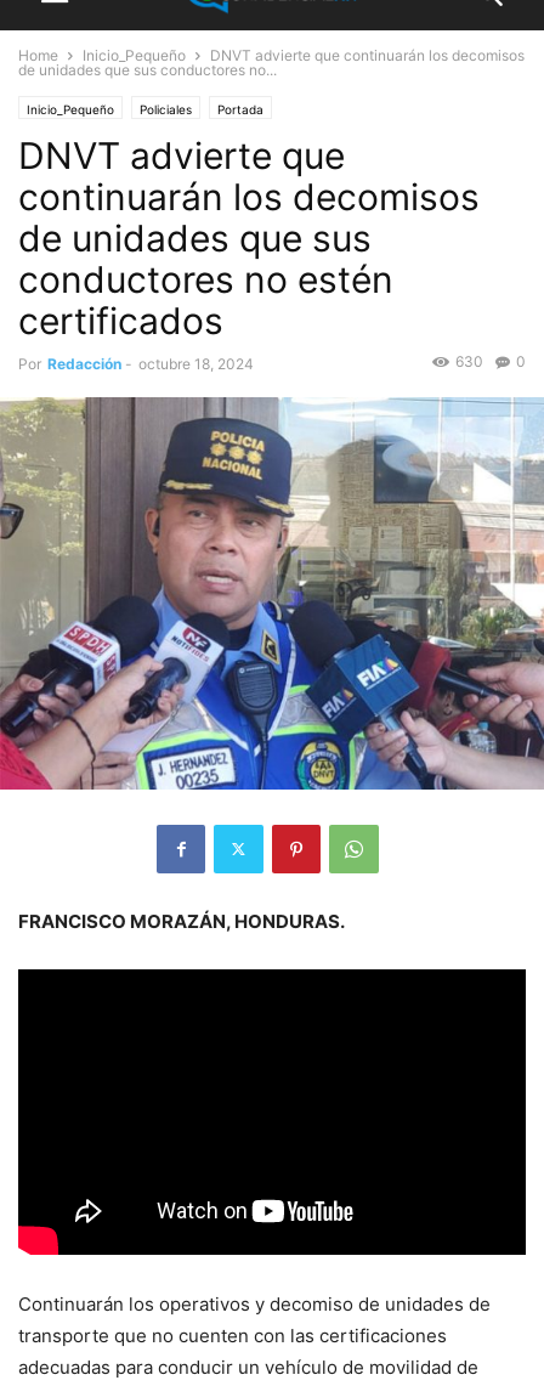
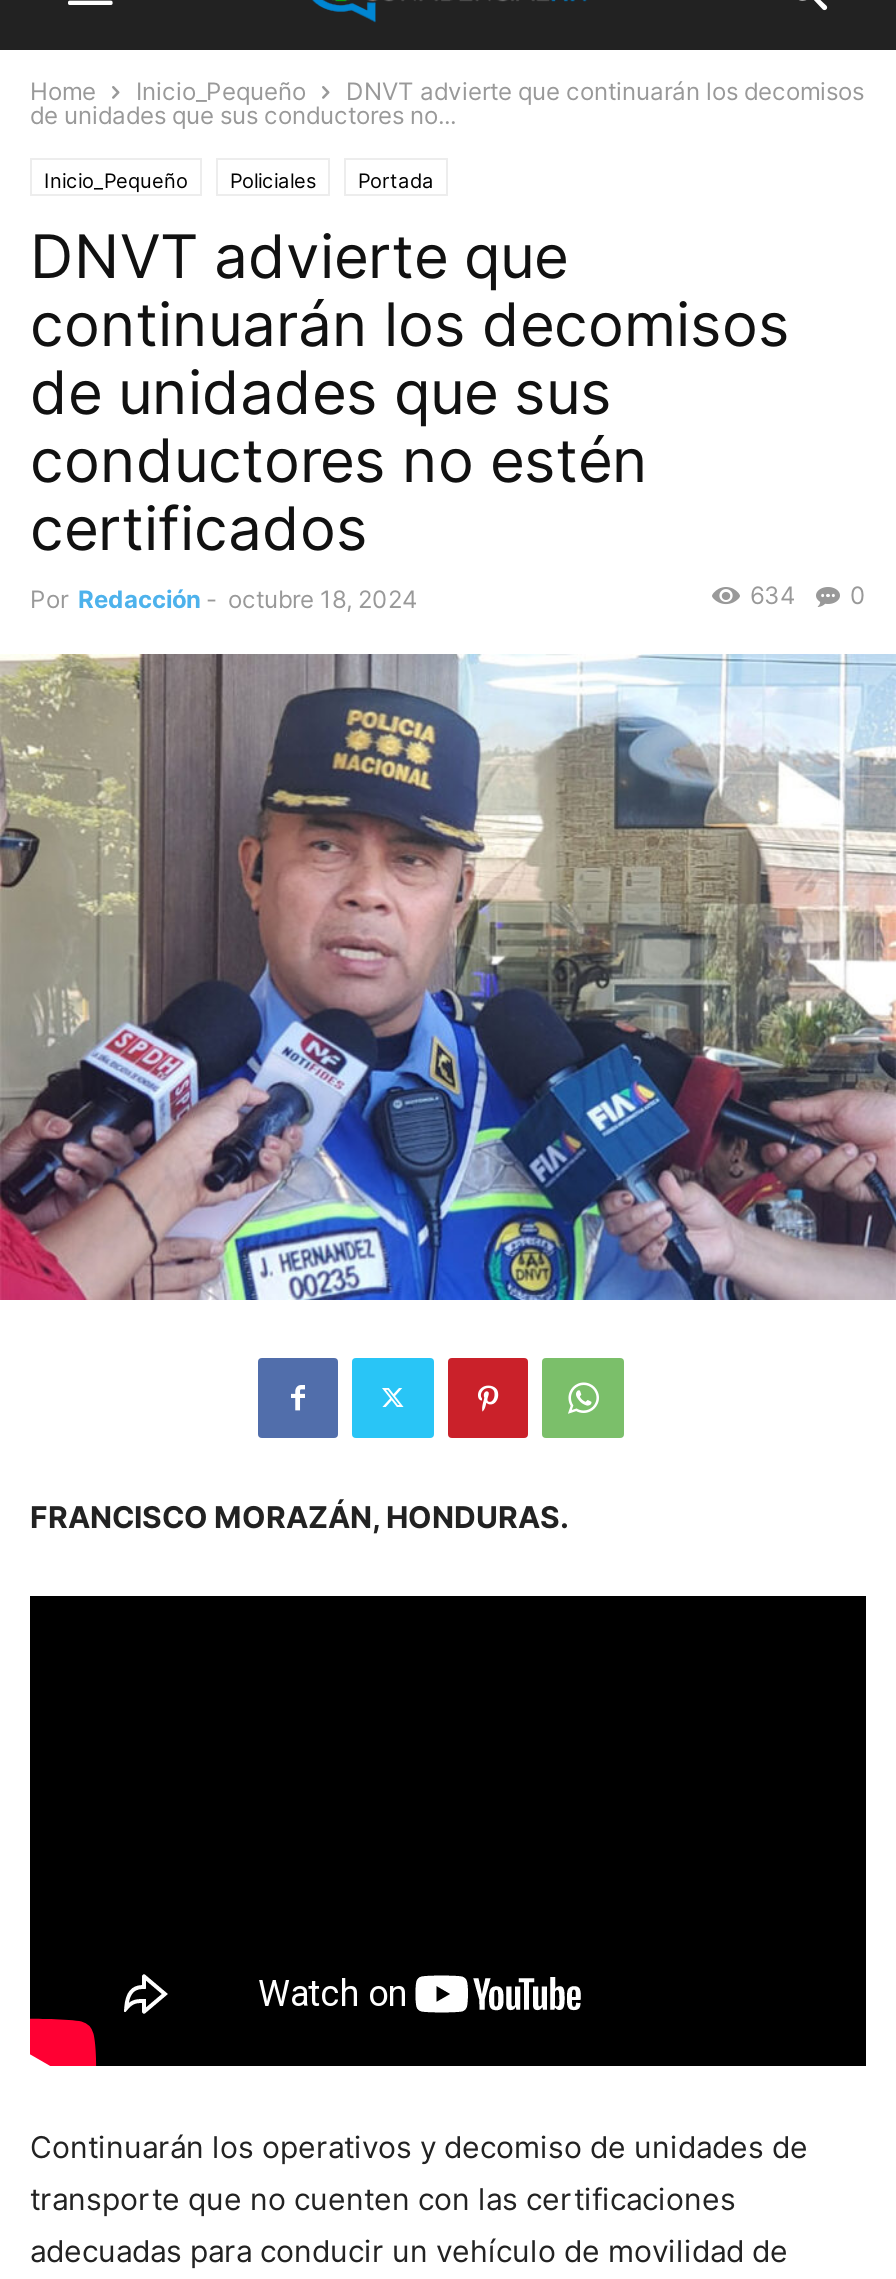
- 630 0
+ 634 0
